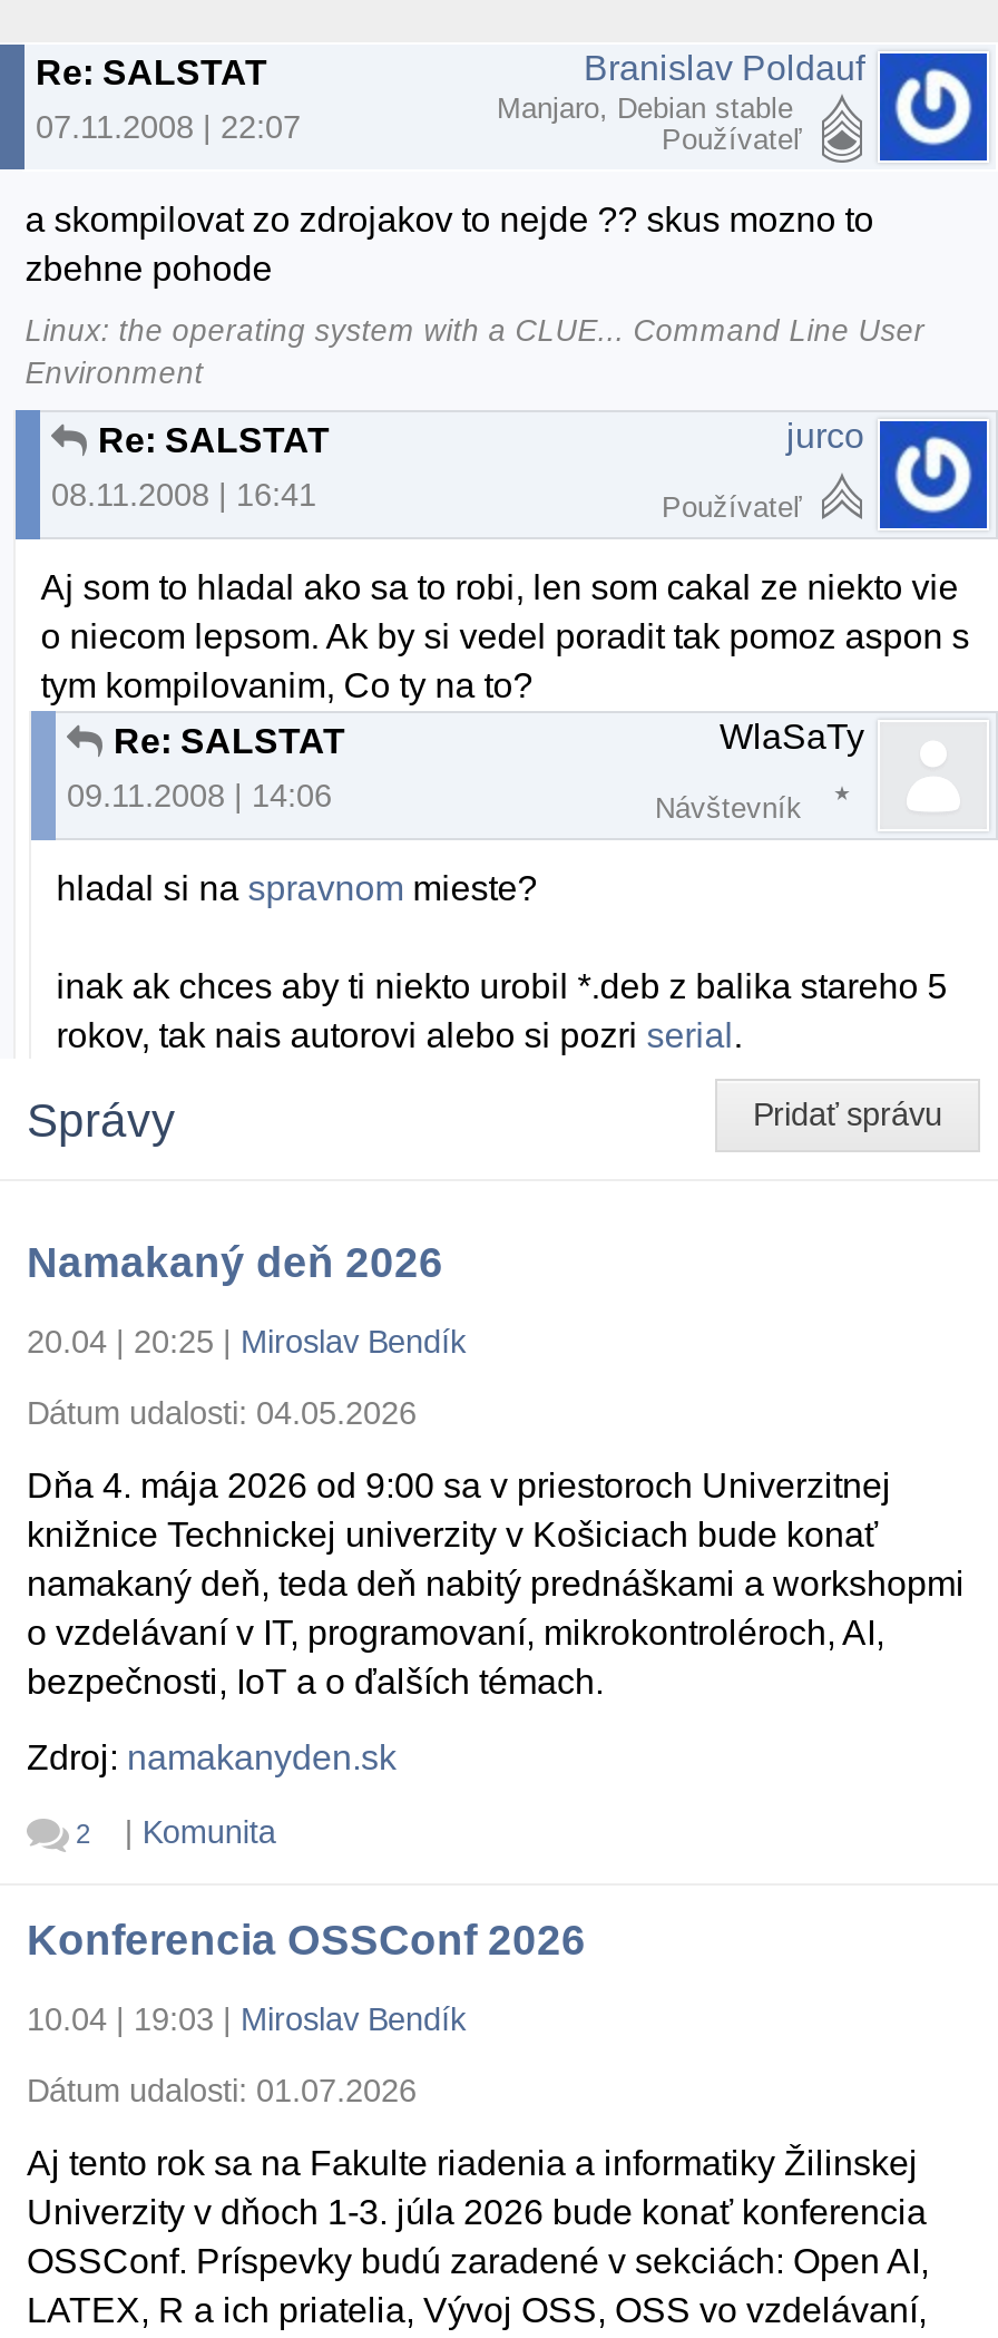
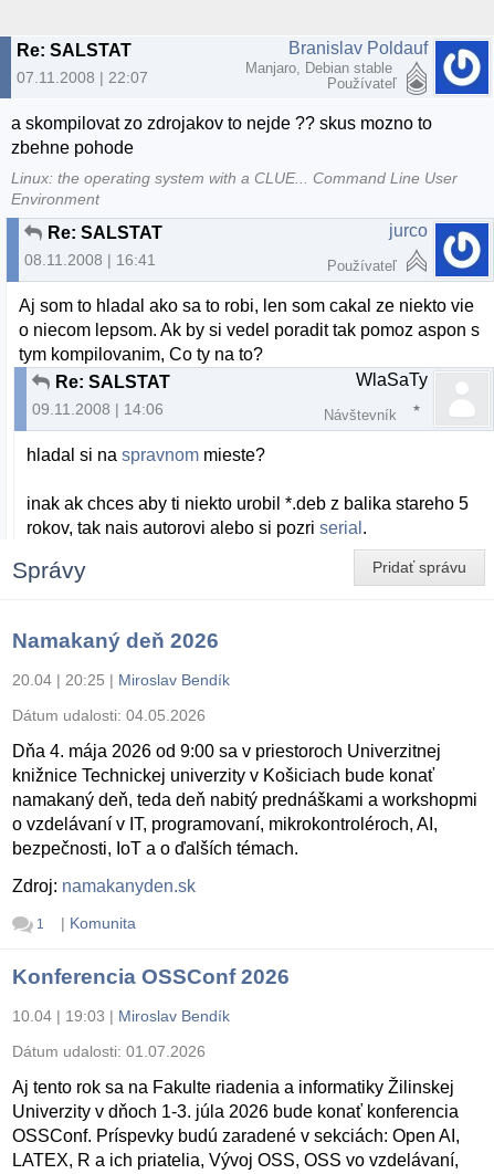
- 2
+ 1
